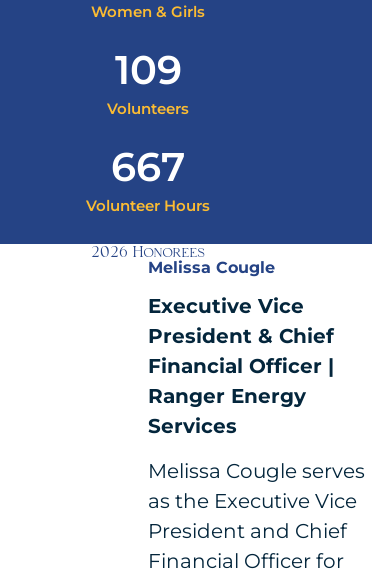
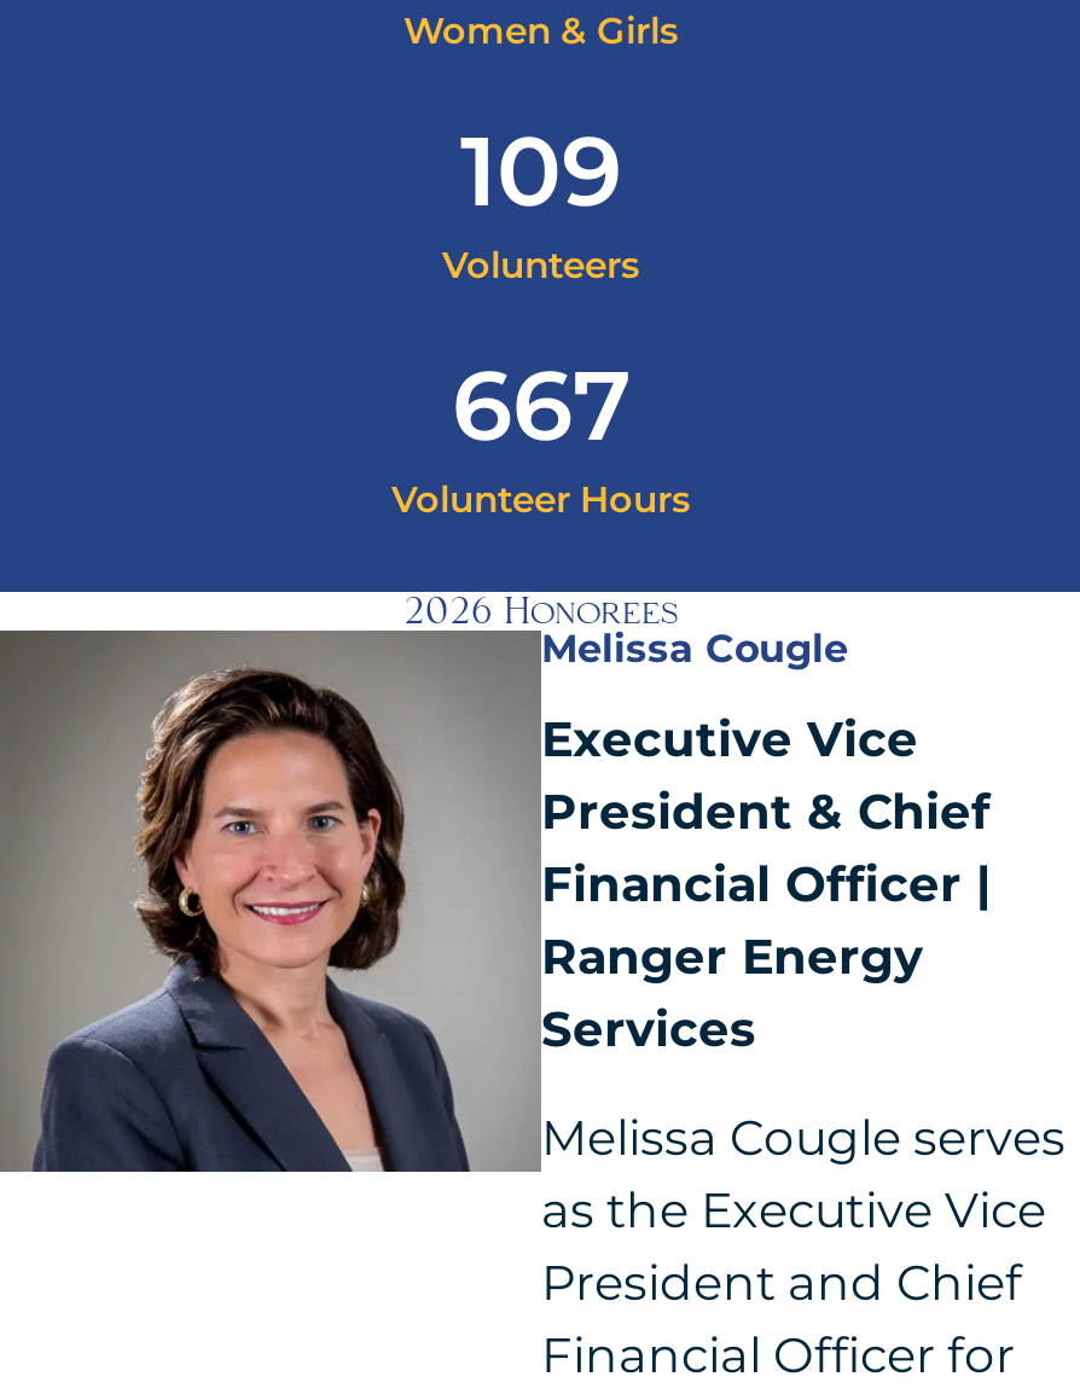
+ [image]
